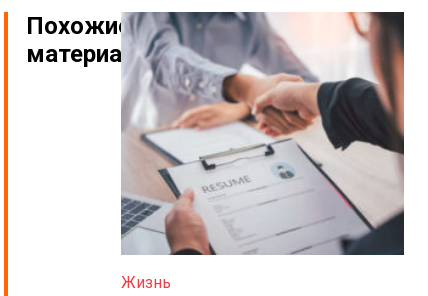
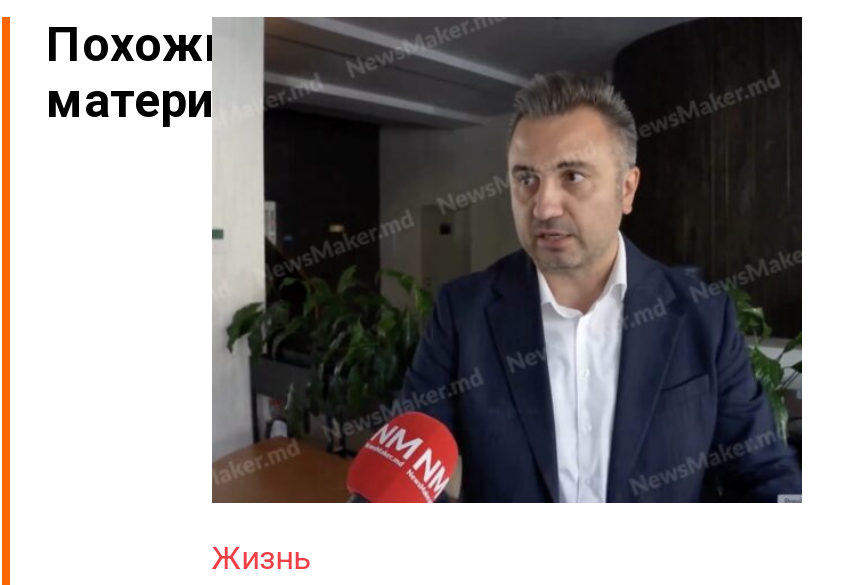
- [image]
+ [image]
